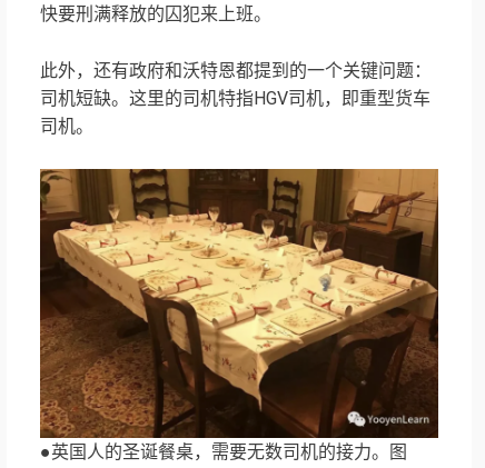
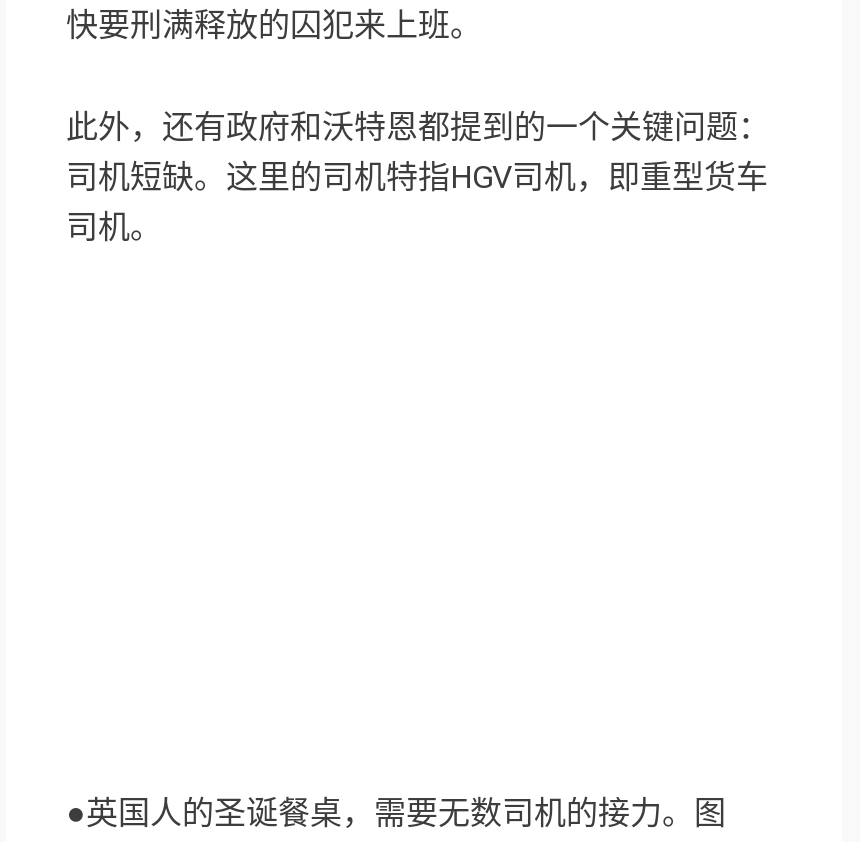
- [image]
